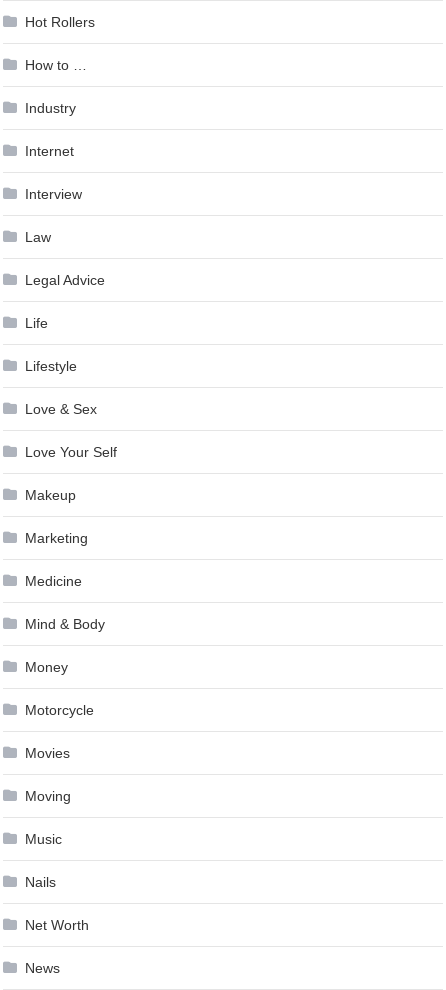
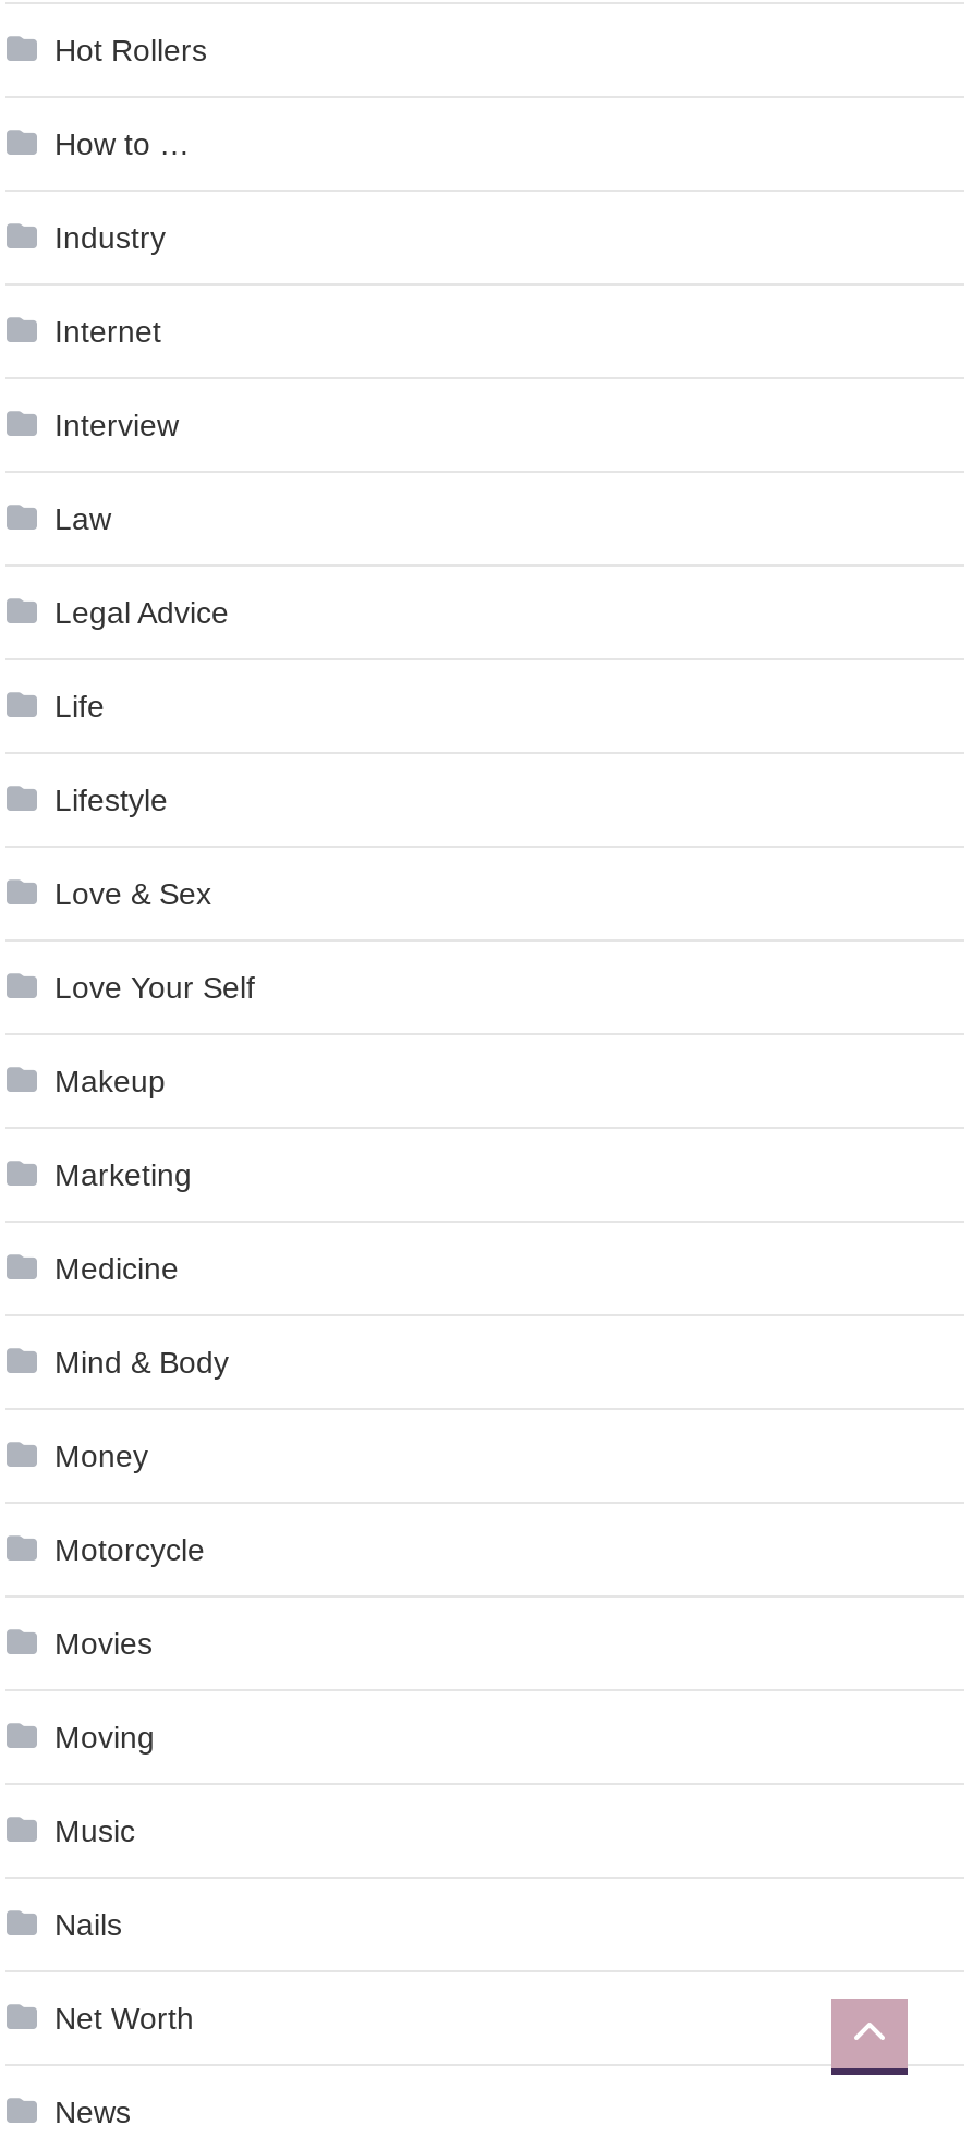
+ [image]
